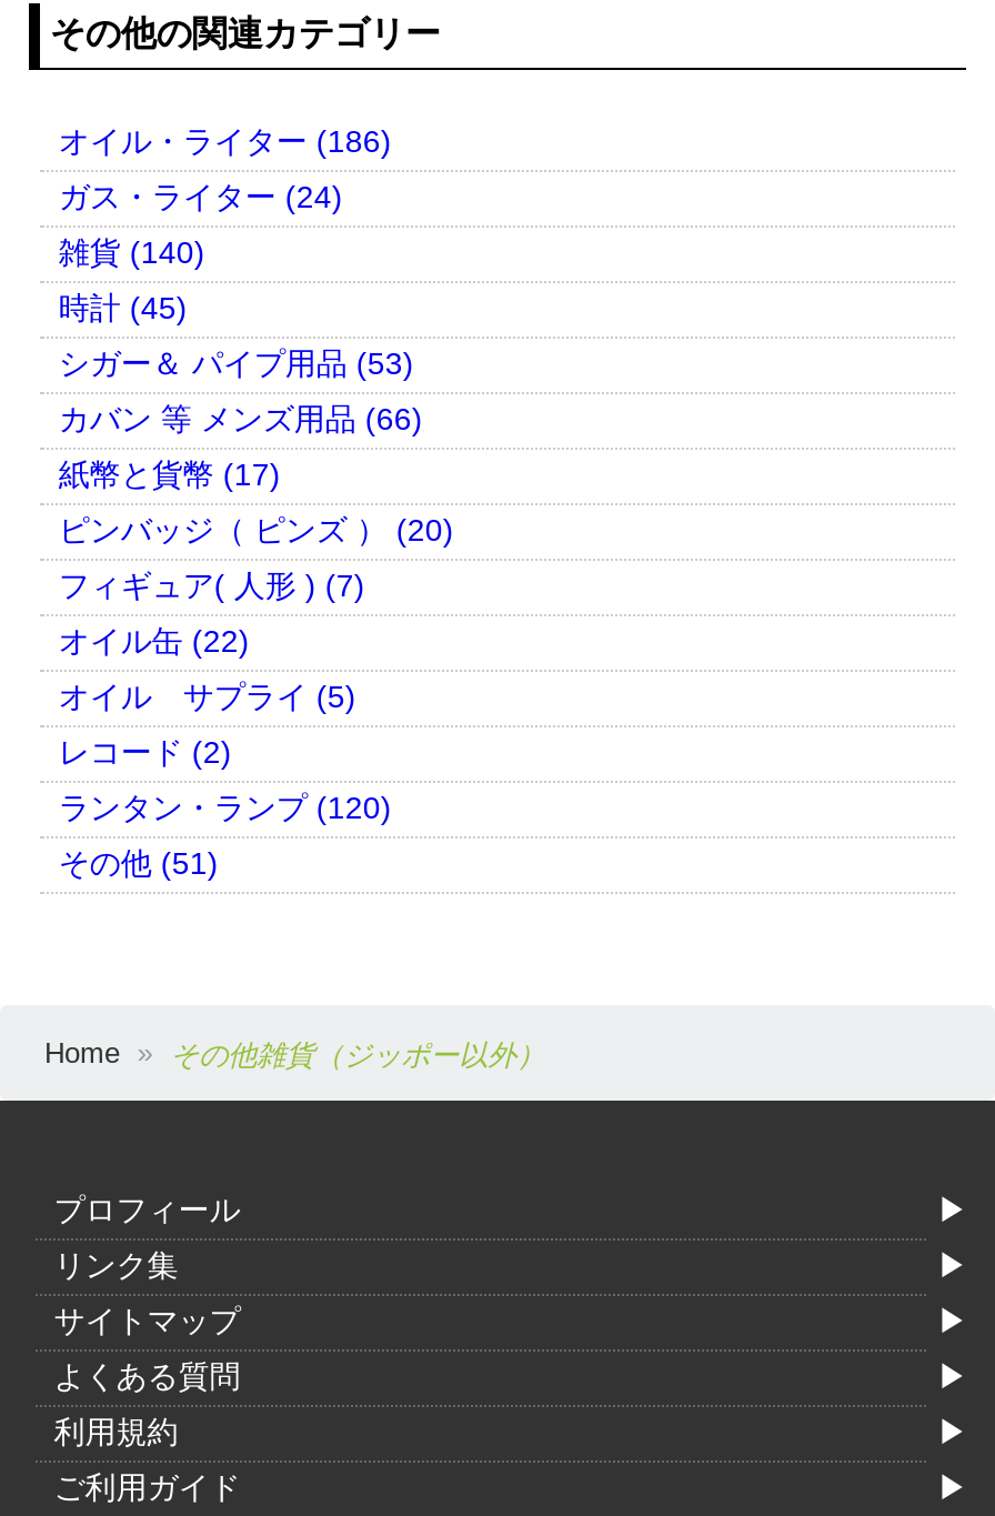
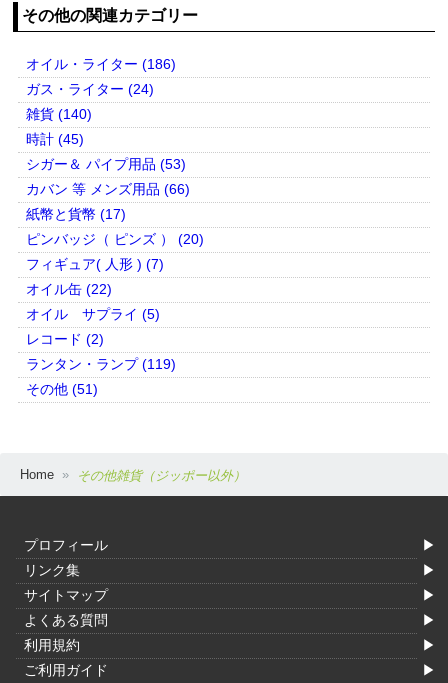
- ランタン・ランプ (120)
+ ランタン・ランプ (119)
